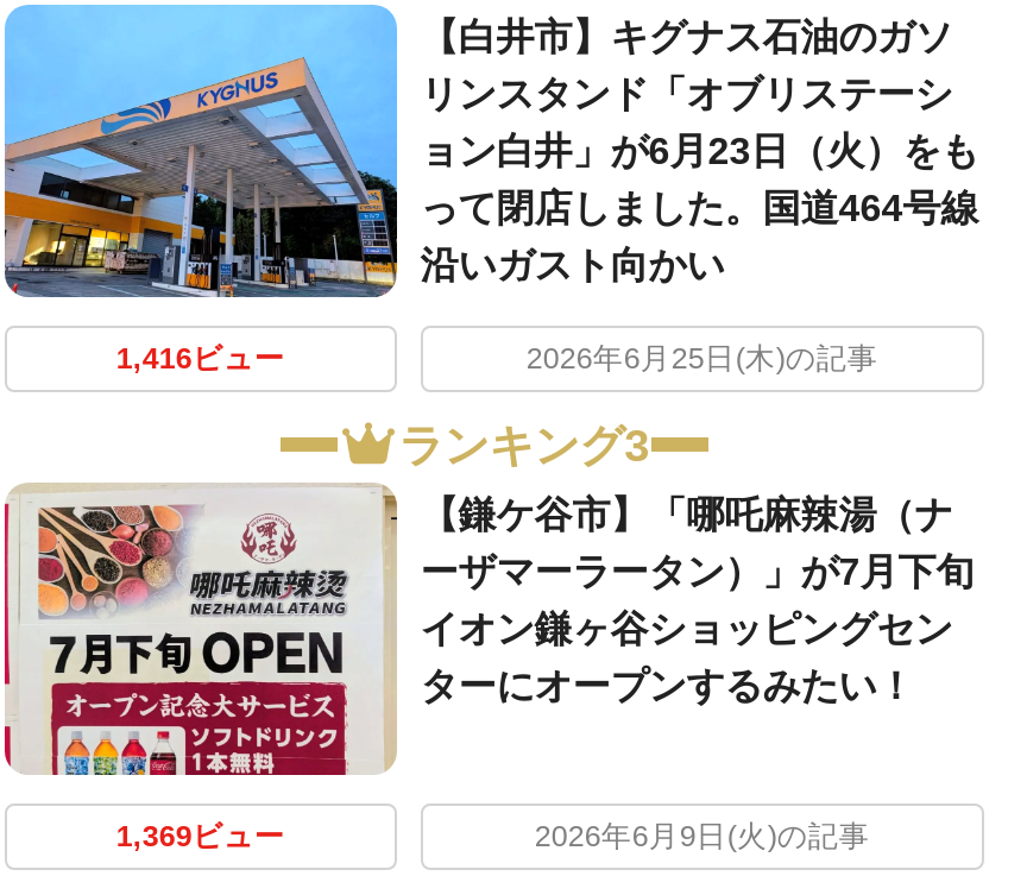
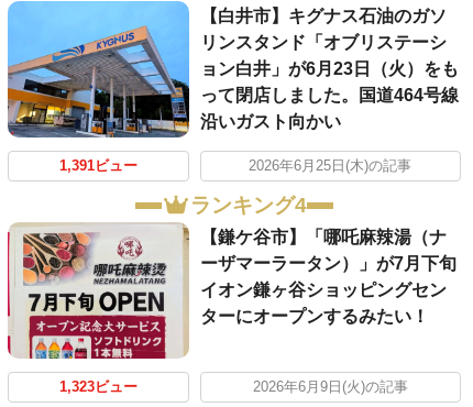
- 1,416ビュー
+ 1,391ビュー

- ランキング3
+ ランキング4

- 1,369ビュー
+ 1,323ビュー
